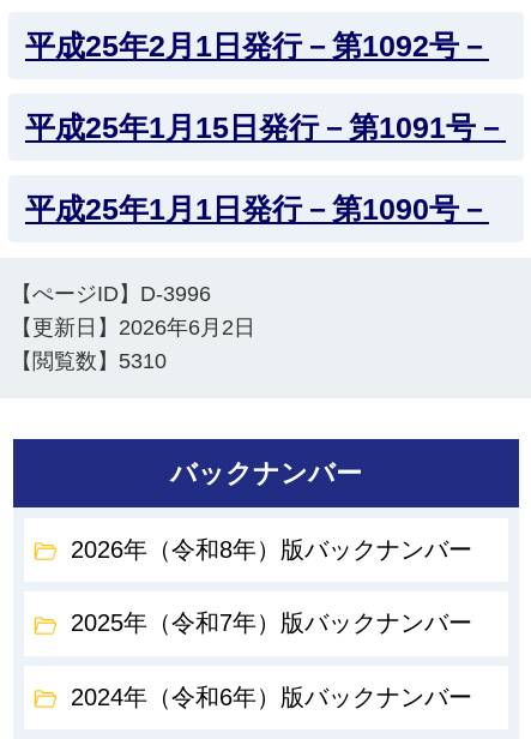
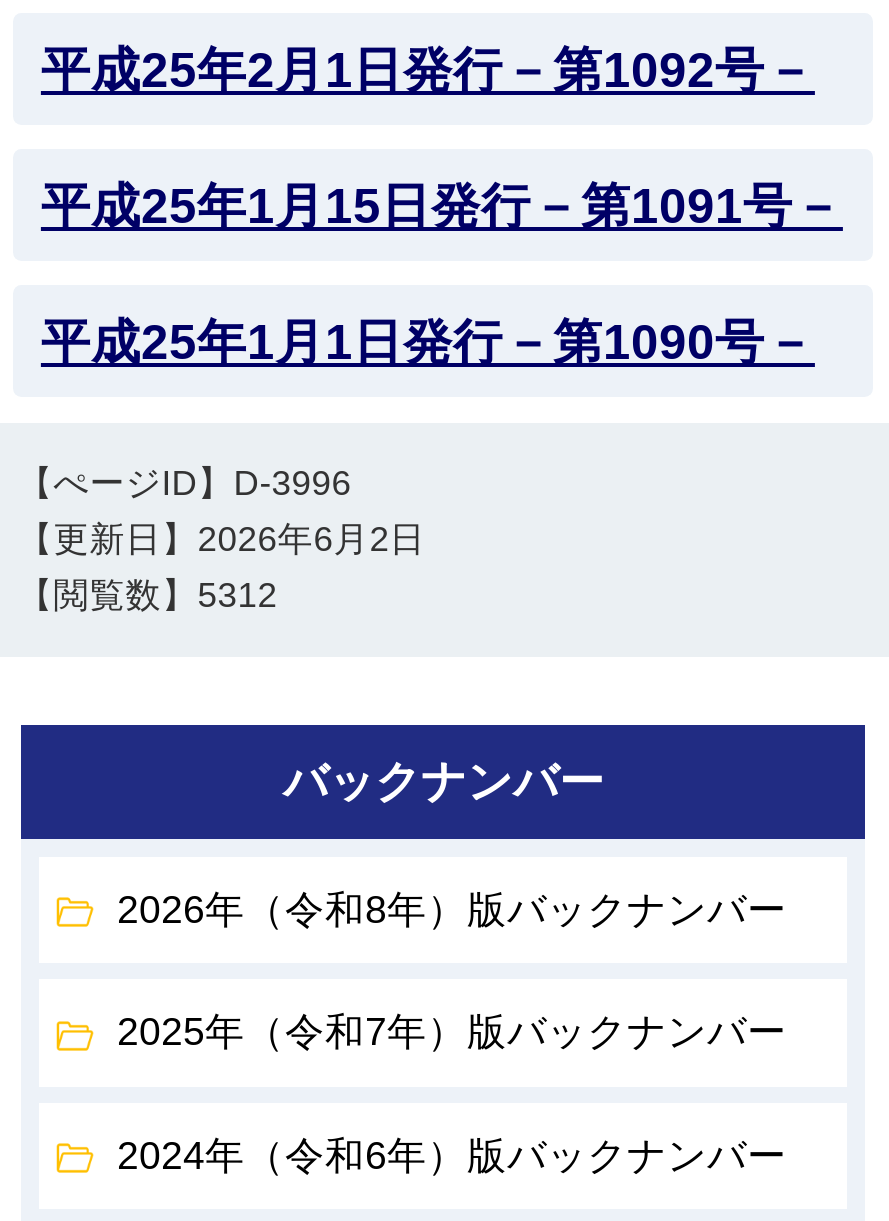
- 【閲覧数】5310
+ 【閲覧数】5312
